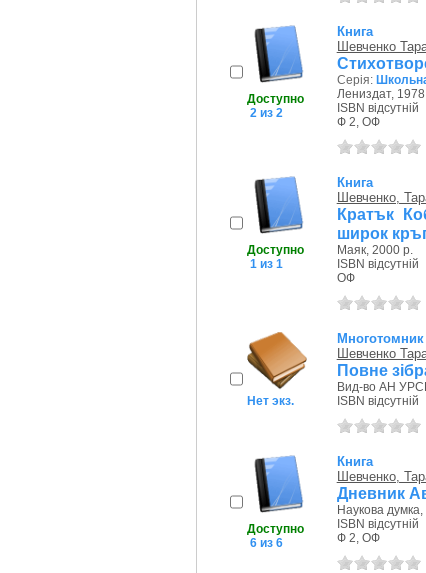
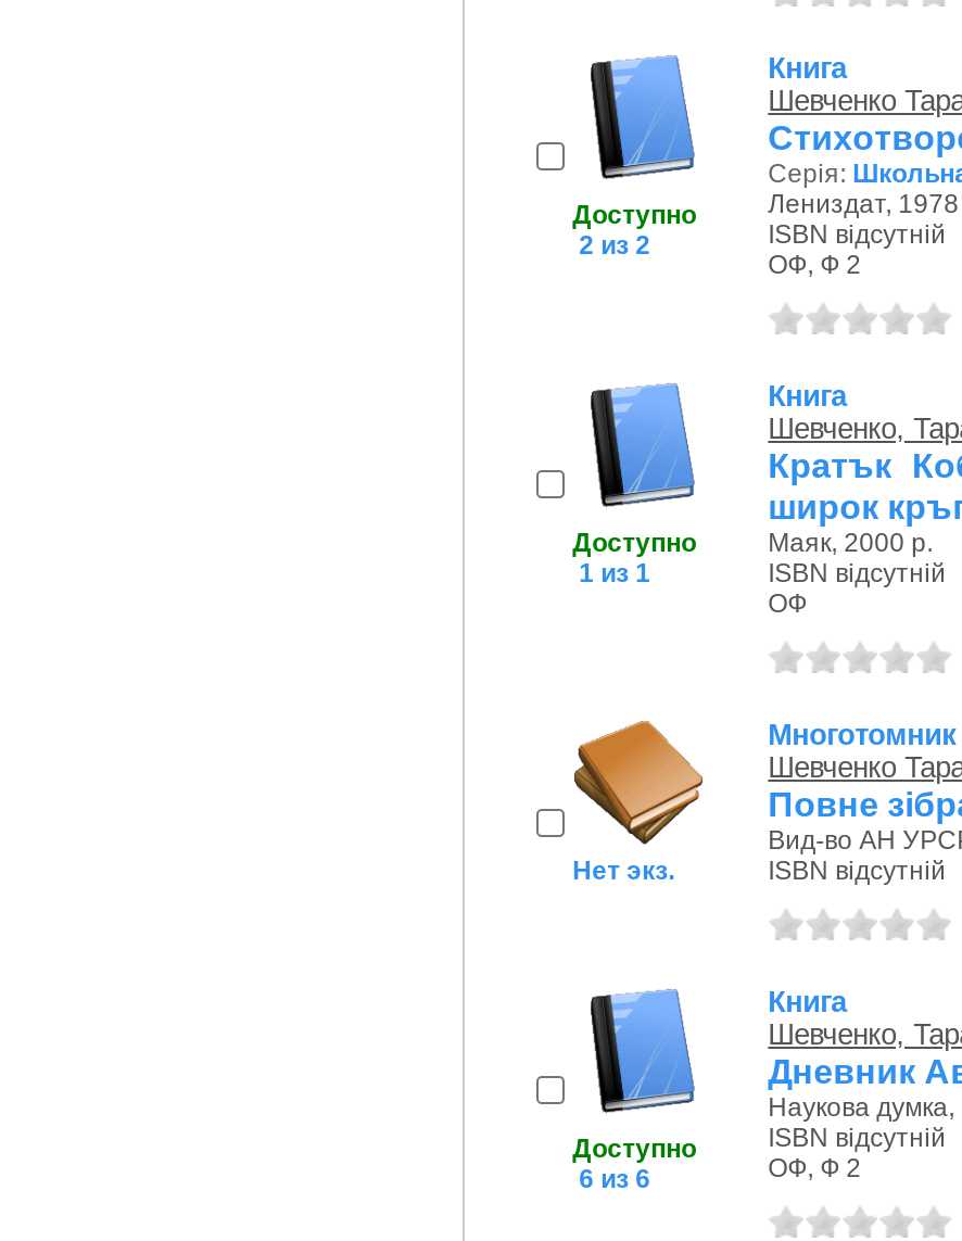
- Ф 2, ОФ
+ ОФ, Ф 2

- Ф 2, ОФ
+ ОФ, Ф 2
